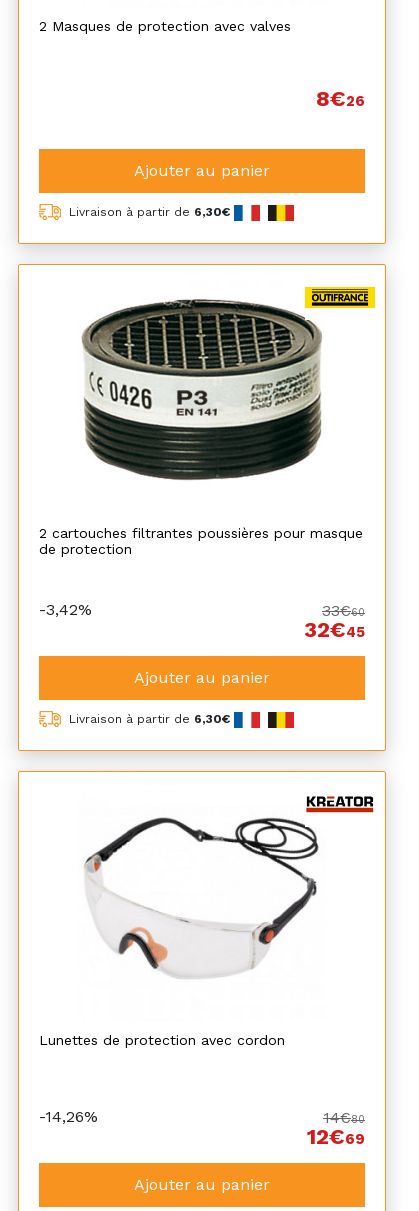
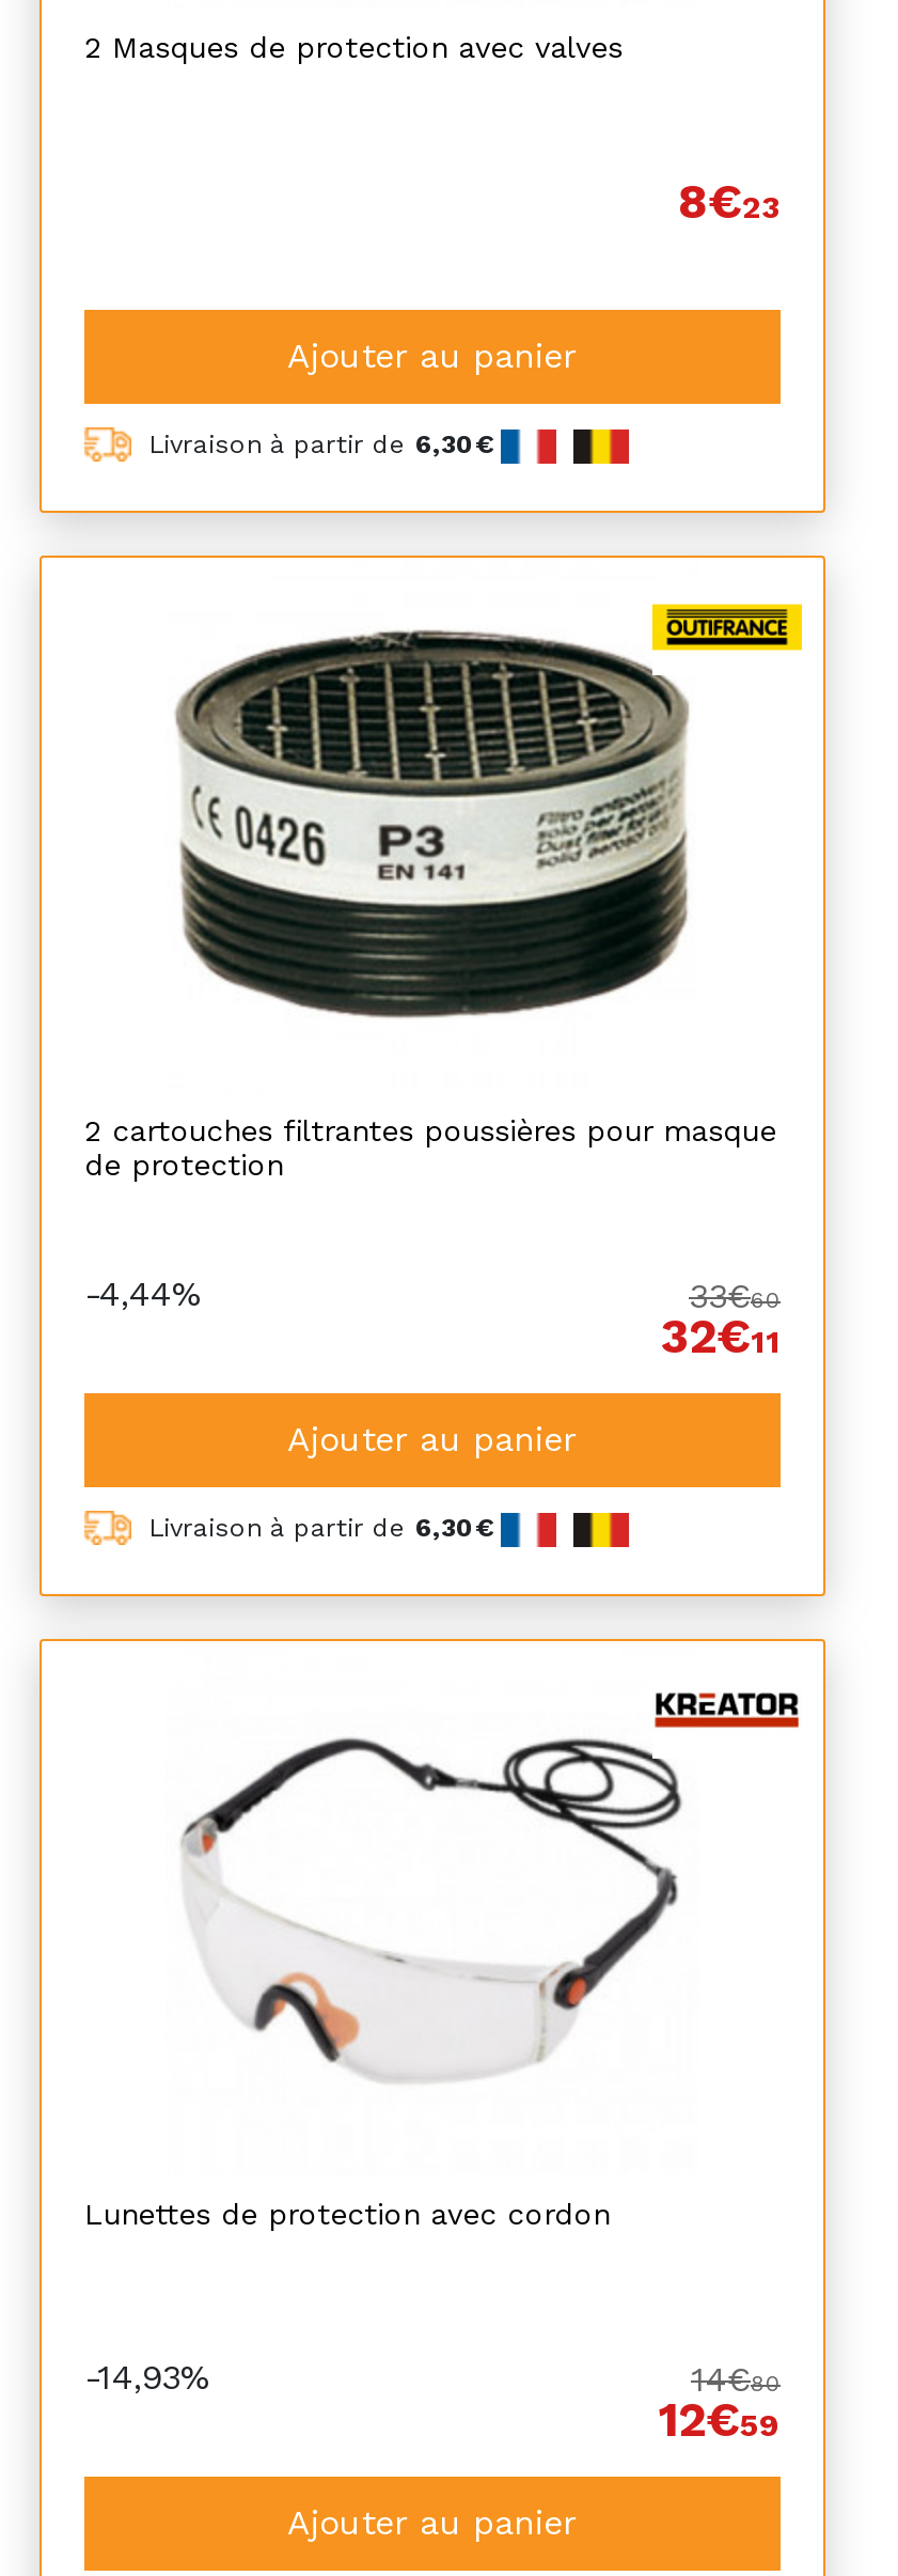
- 8€26
+ 8€23

- -3,42%
+ -4,44%

- 32€45
+ 32€11

- -14,26%
+ -14,93%

- 12€69
+ 12€59
